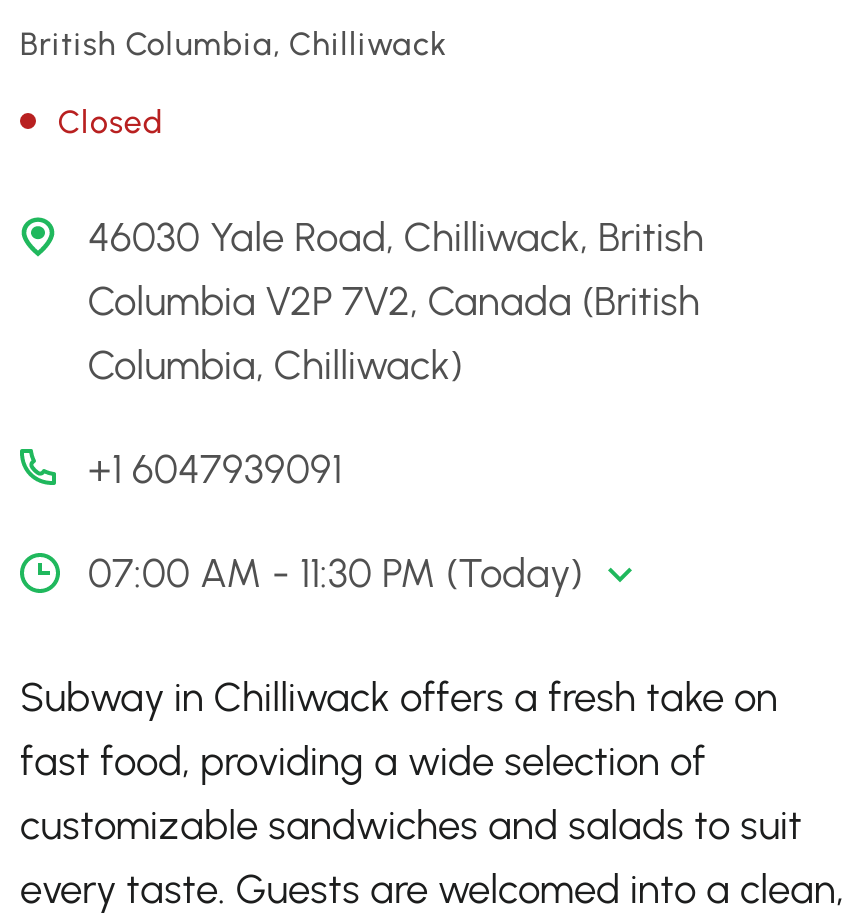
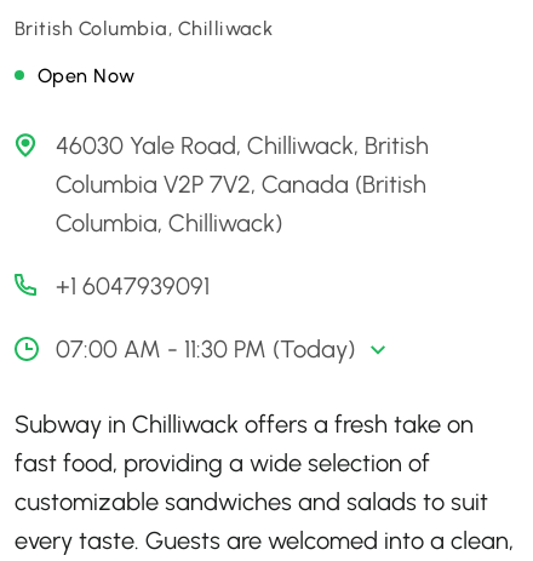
- Closed
+ Open Now
